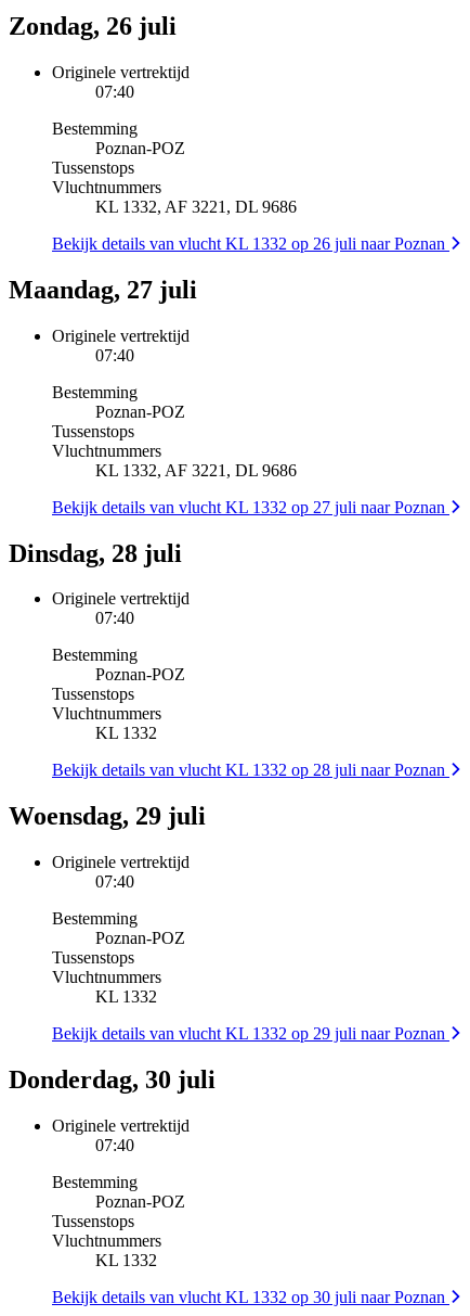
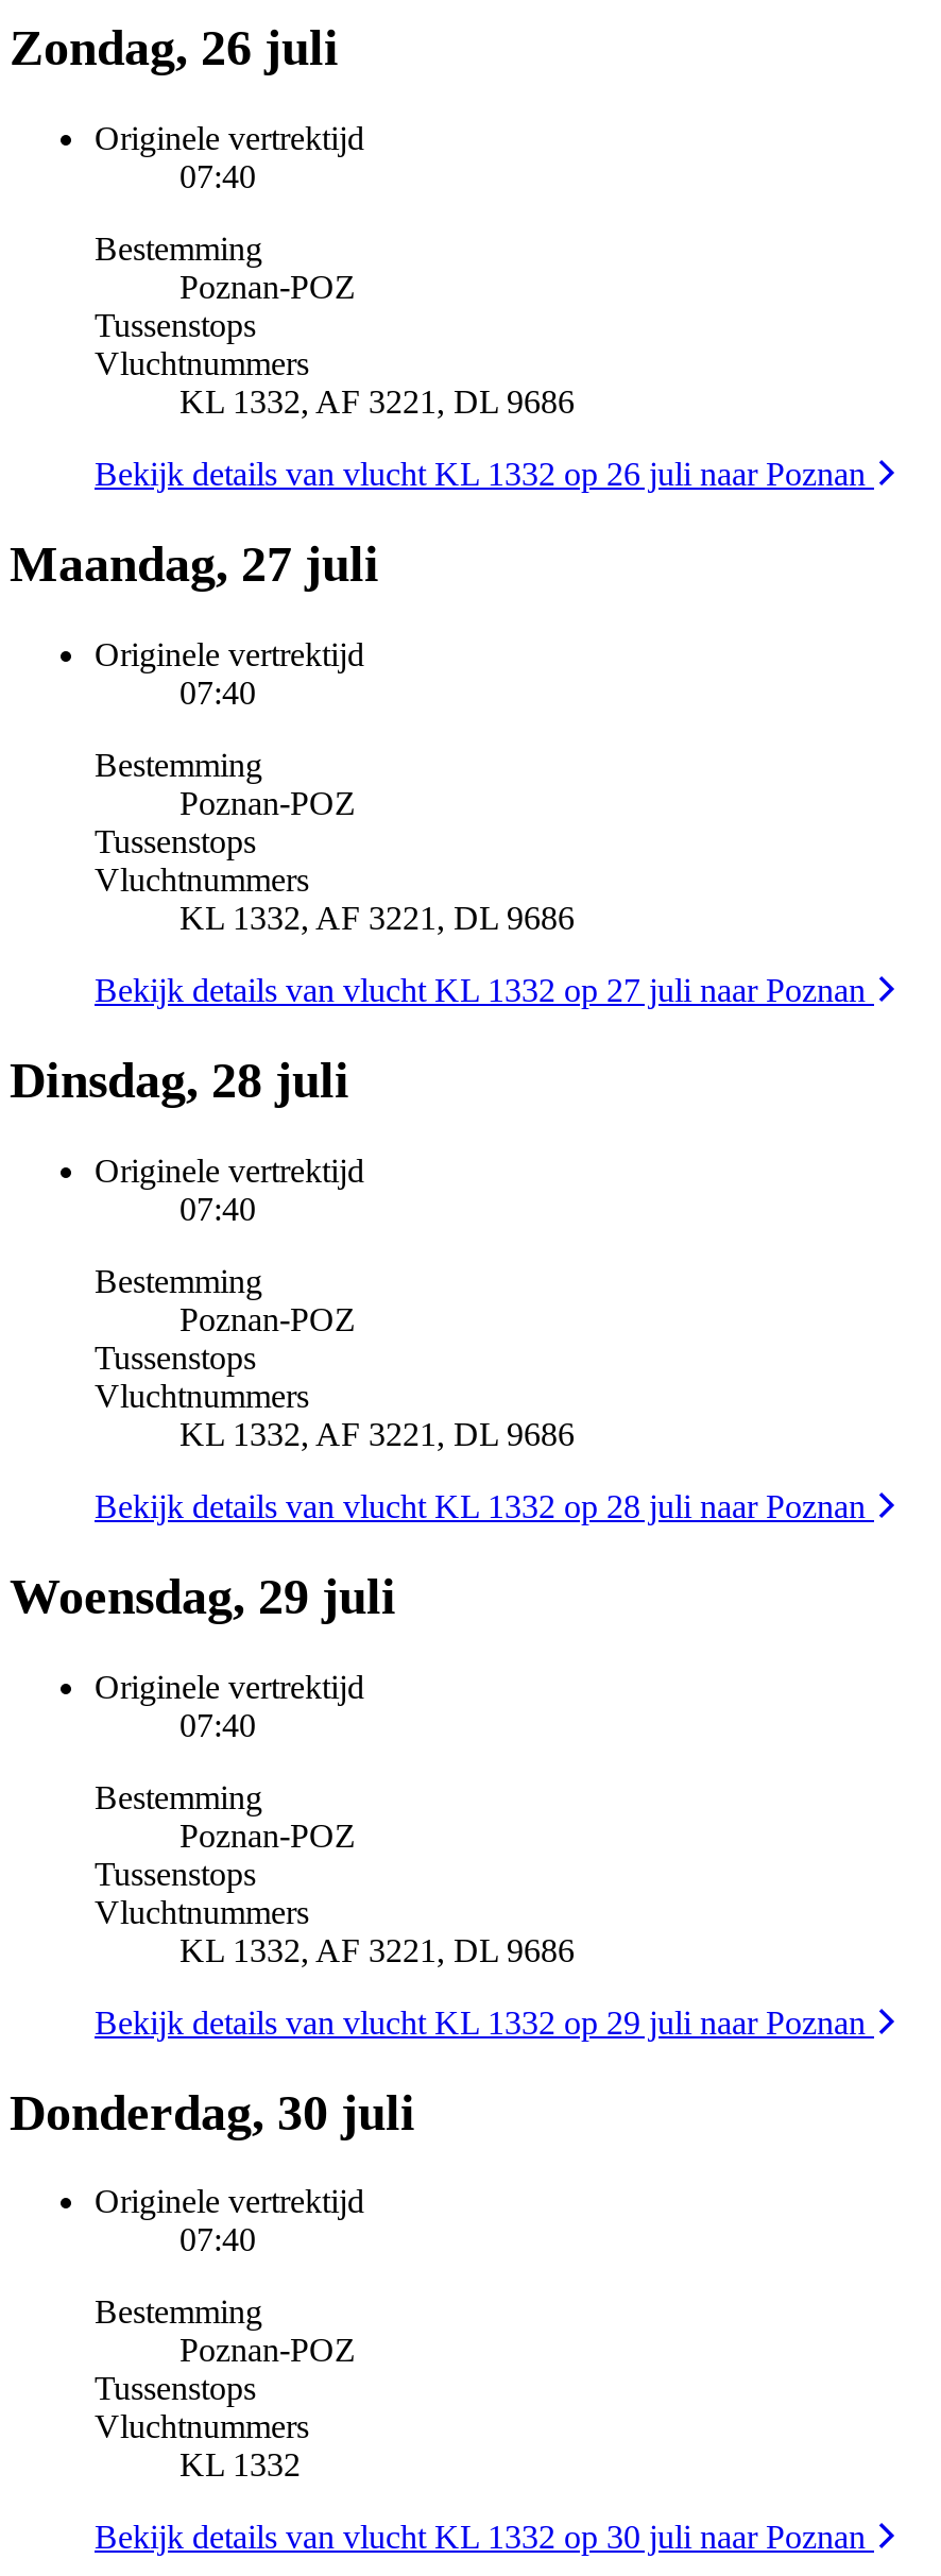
- KL 1332
+ KL 1332, AF 3221, DL 9686

- KL 1332
+ KL 1332, AF 3221, DL 9686
